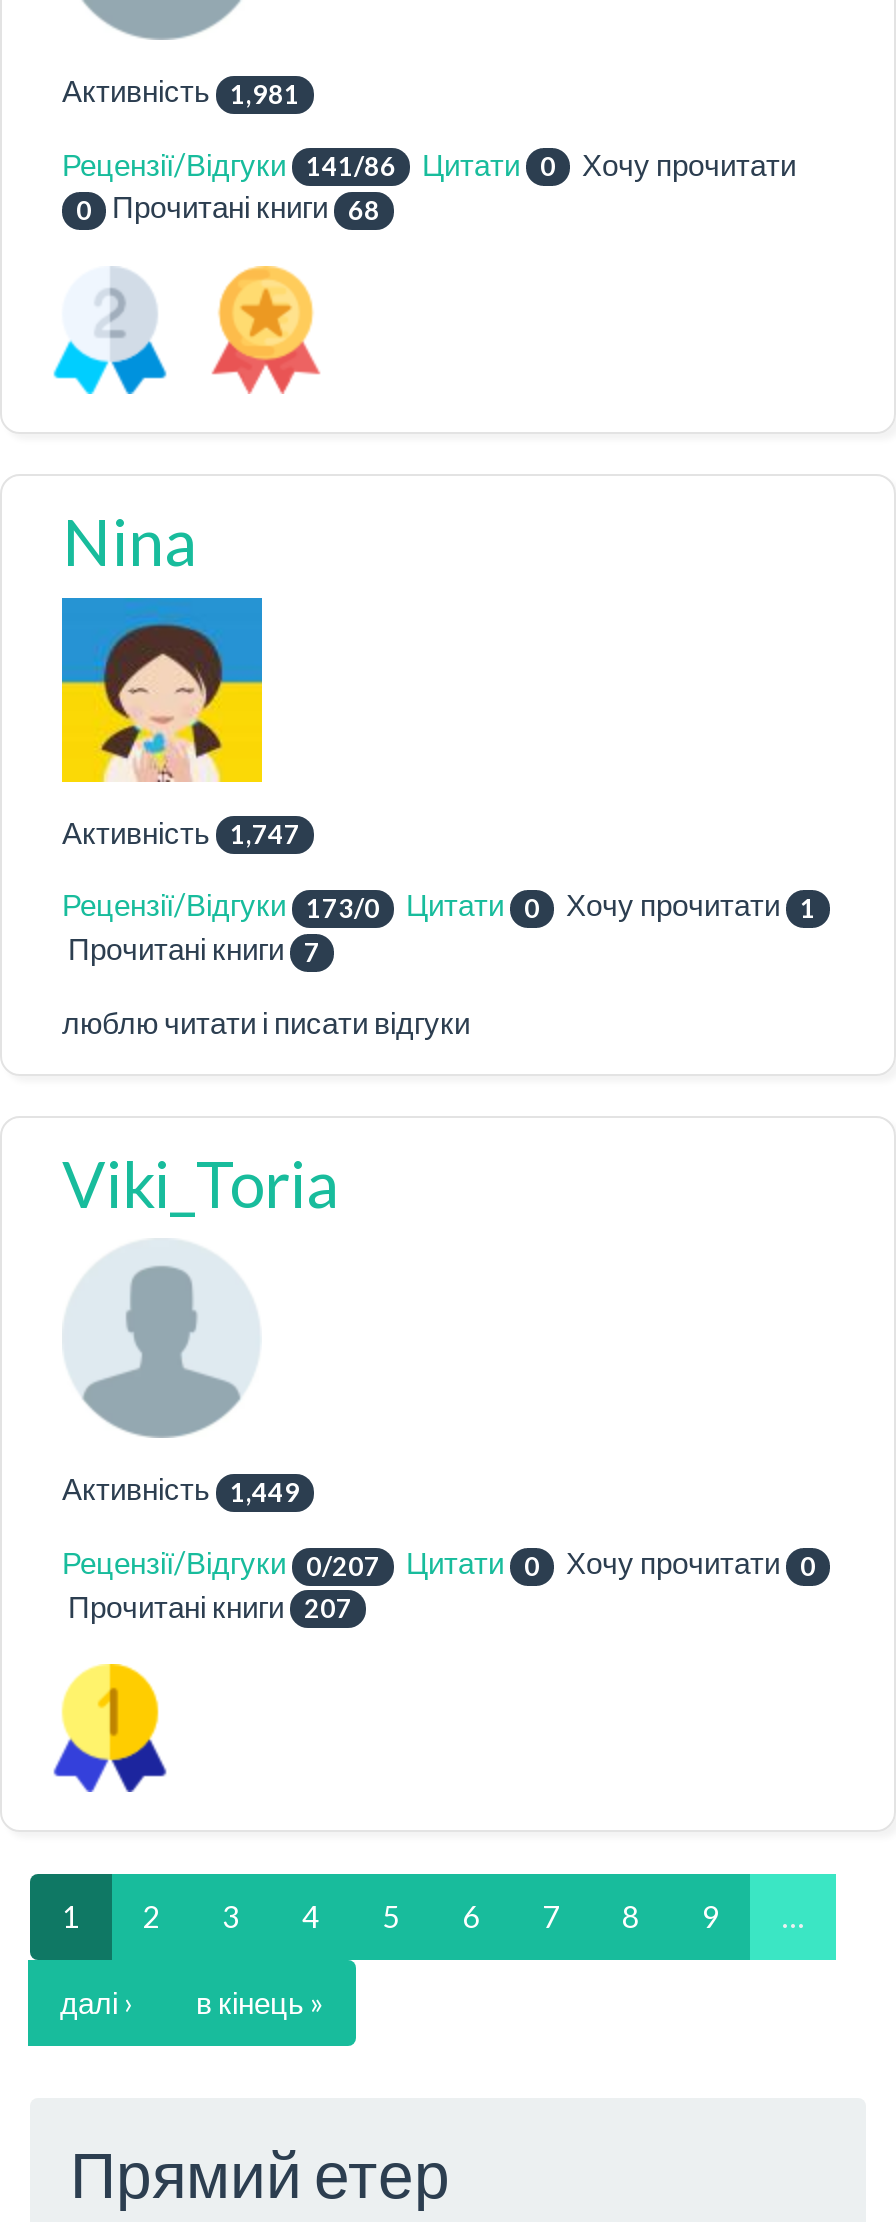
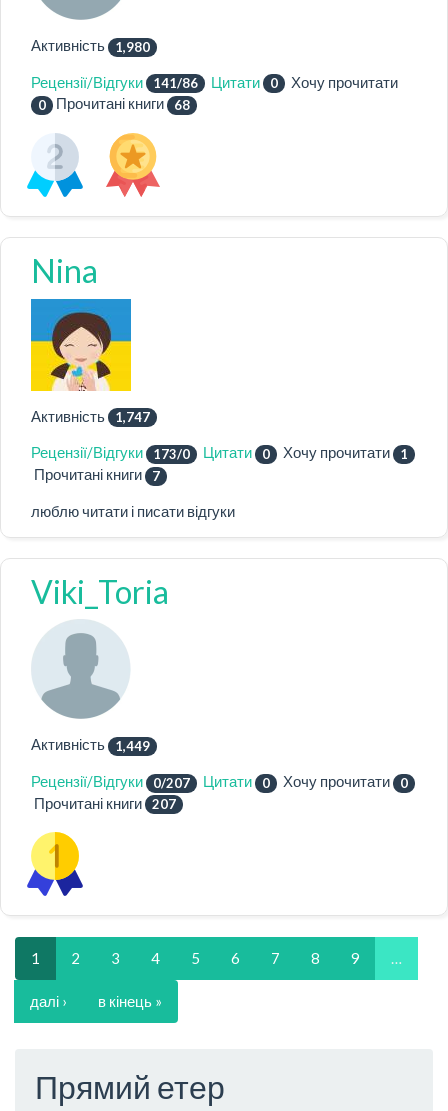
- Активність 1,981
+ Активність 1,980
